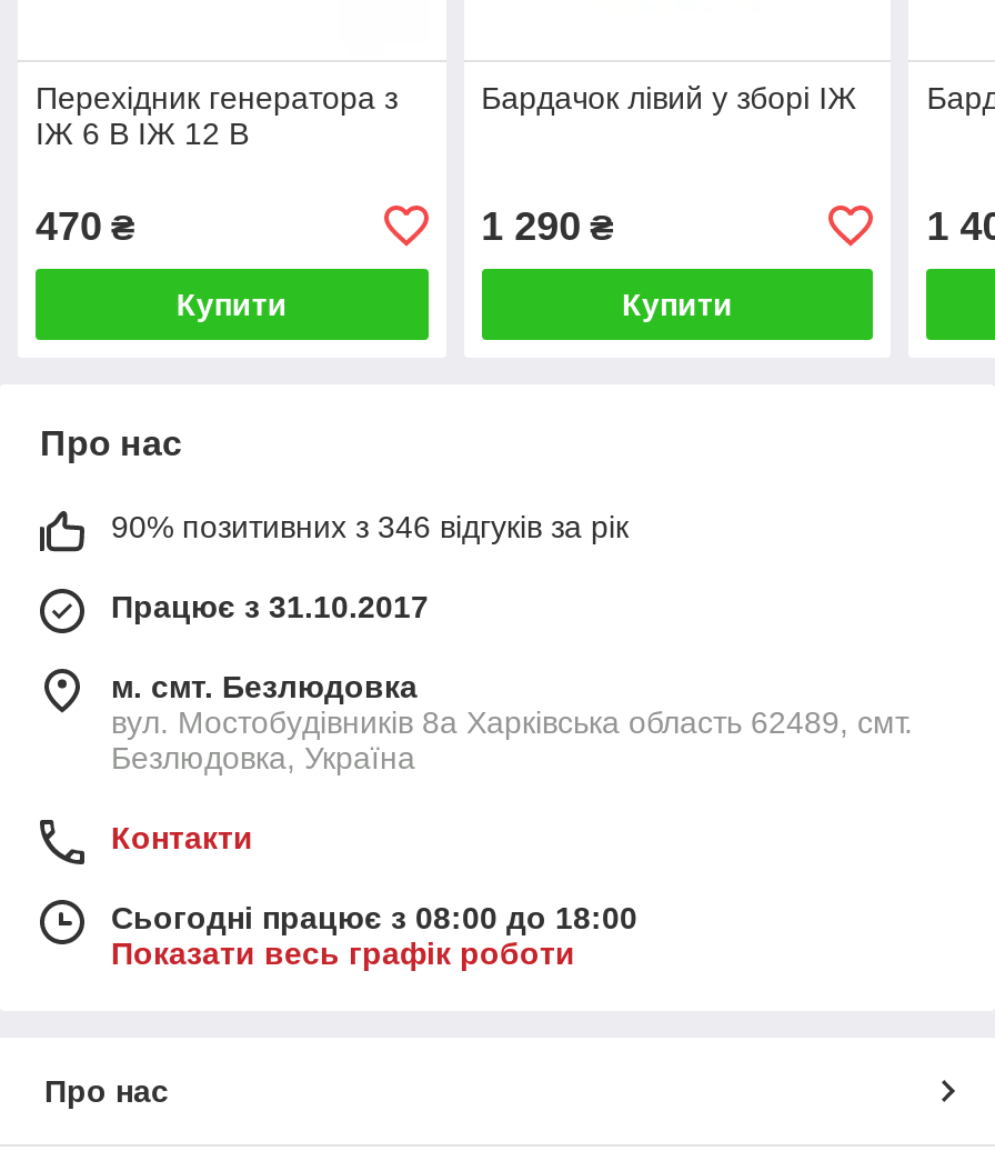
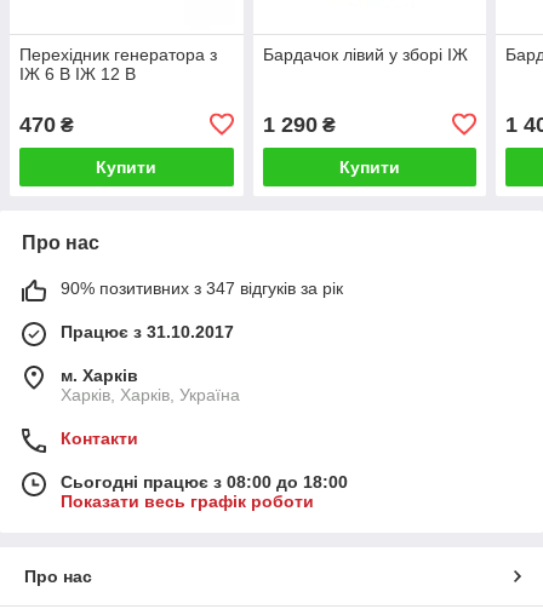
- 90% позитивних з 346 відгуків за рік
+ 90% позитивних з 347 відгуків за рік

- м. смт. Безлюдовка
- вул. Мостобудівників 8а Харківська область 62489, смт.
- Безлюдовка, Україна
+ м. Харків
+ Харків, Харків, Україна
